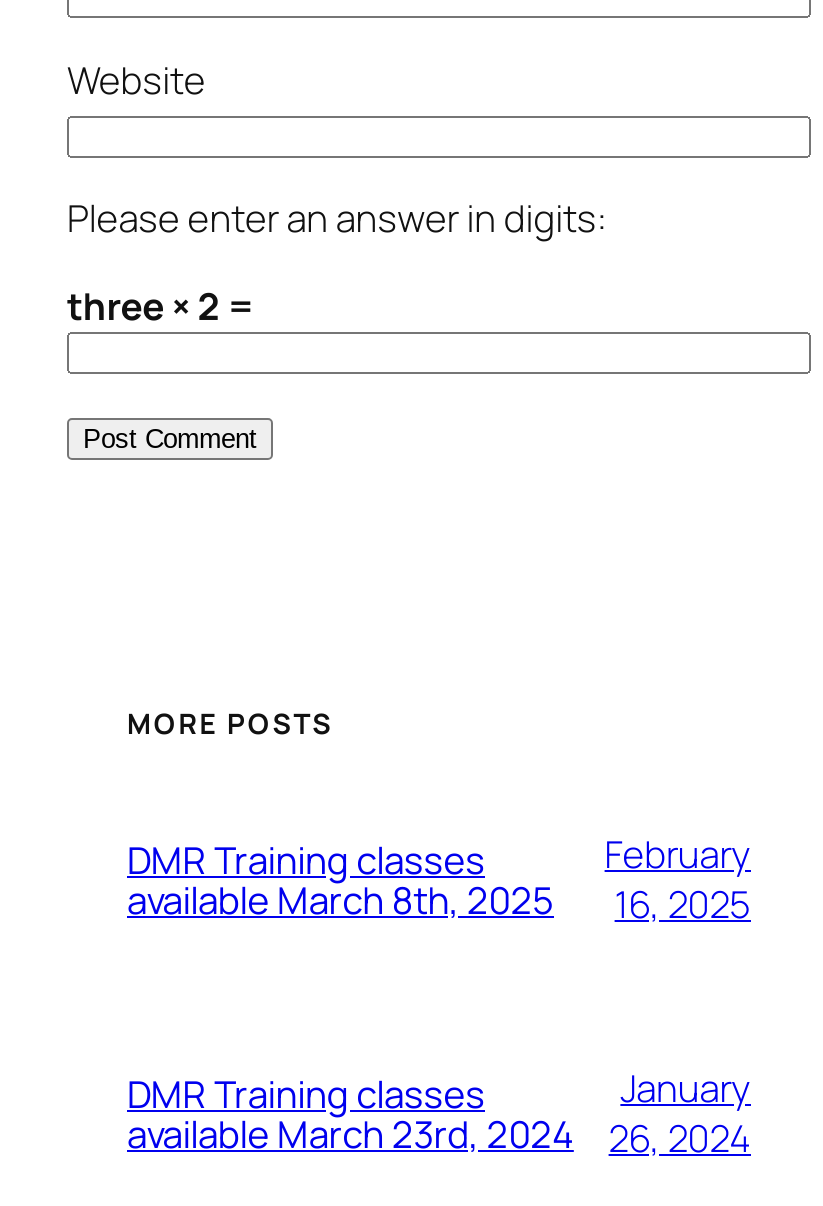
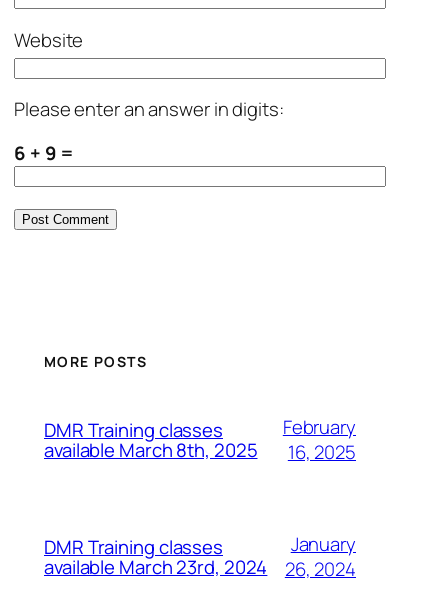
- three × 2 =
+ 6 + 9 =
